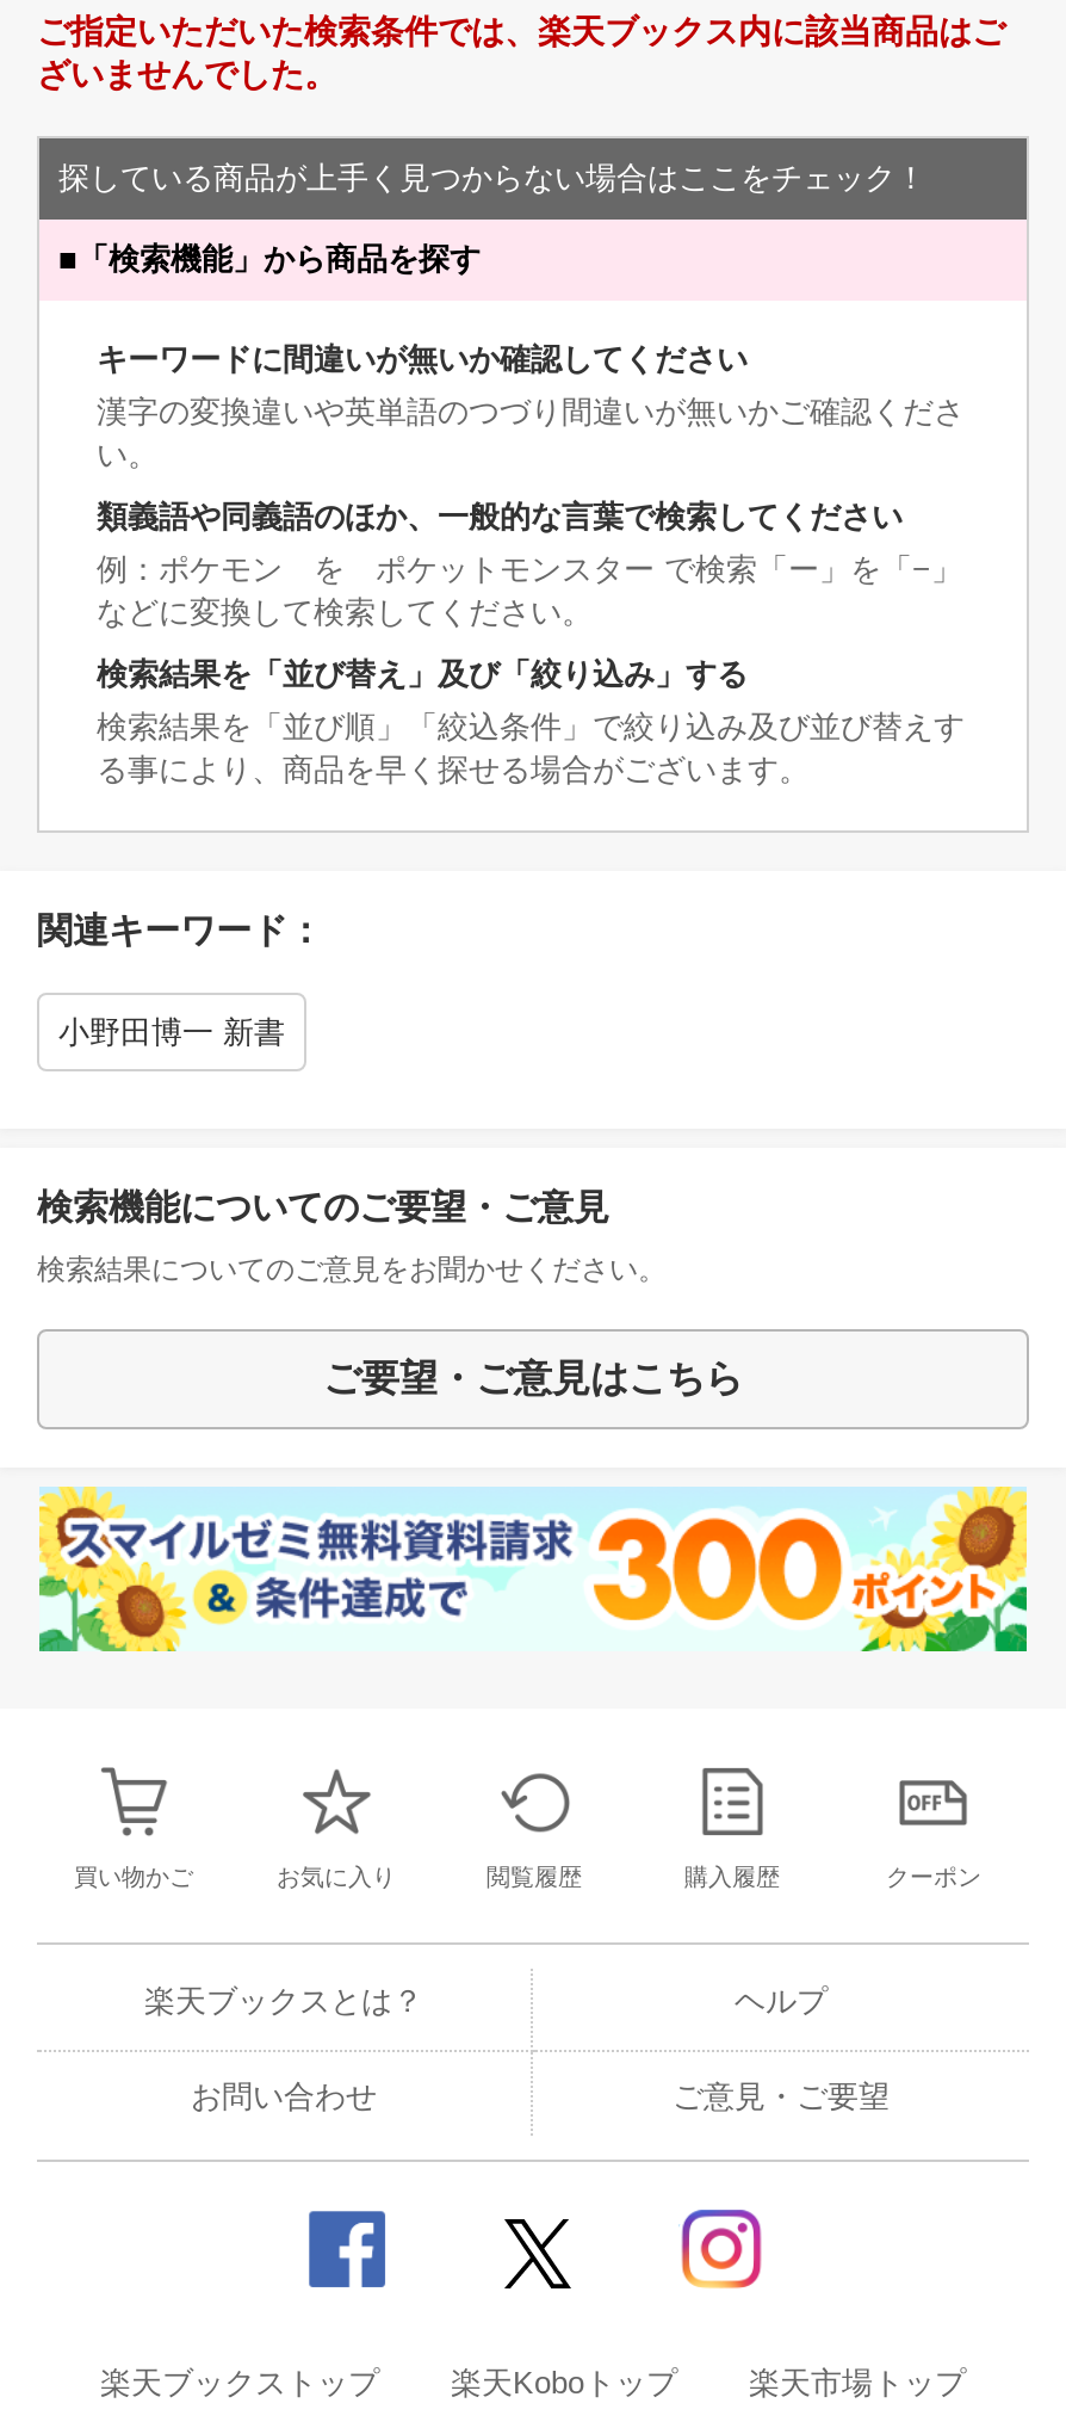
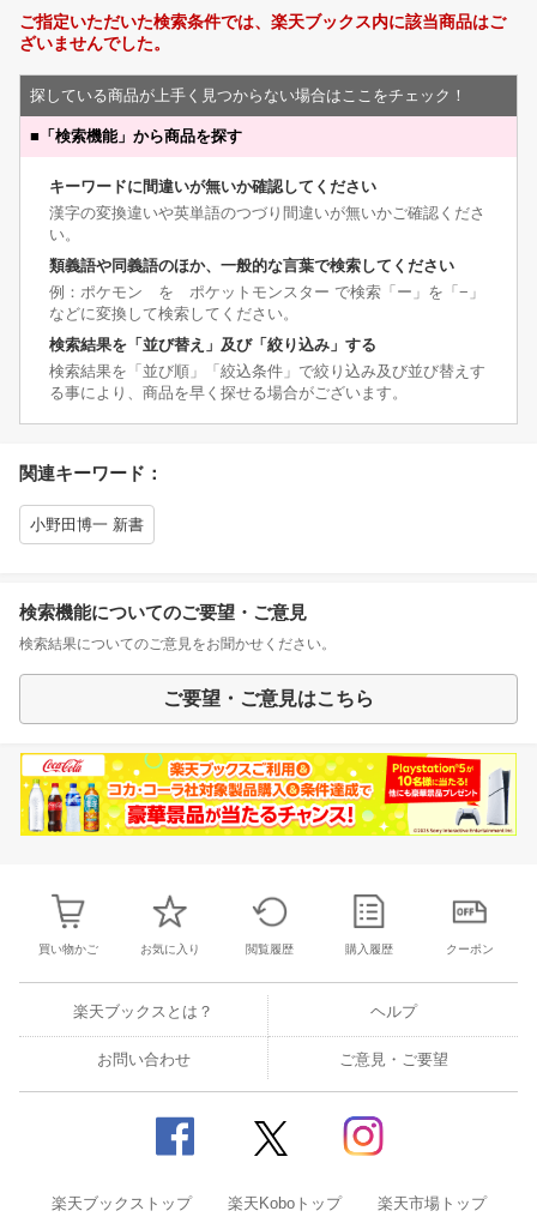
- [image]
+ [image]
